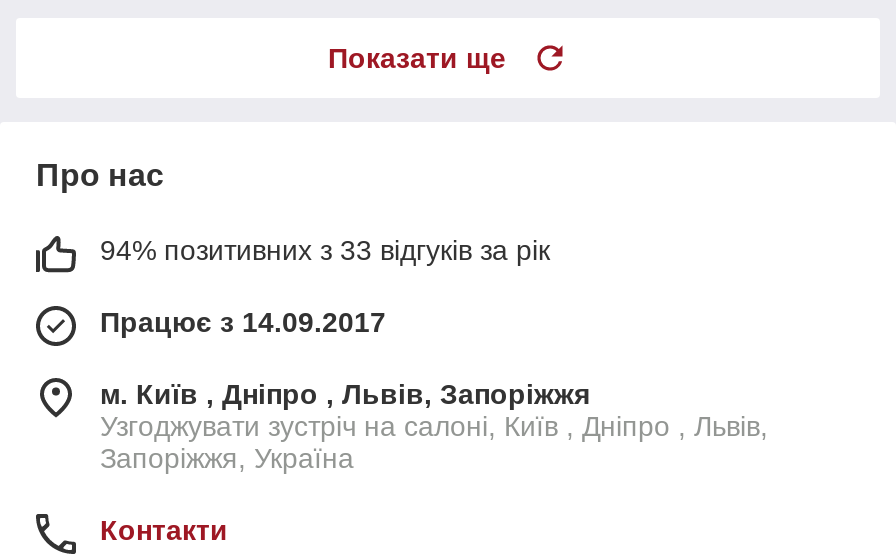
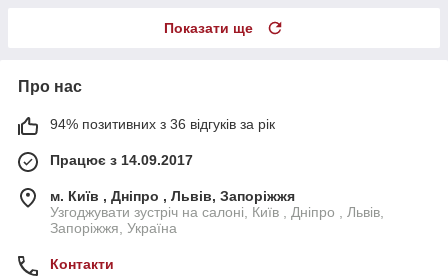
- 94% позитивних з 33 відгуків за рік
+ 94% позитивних з 36 відгуків за рік
